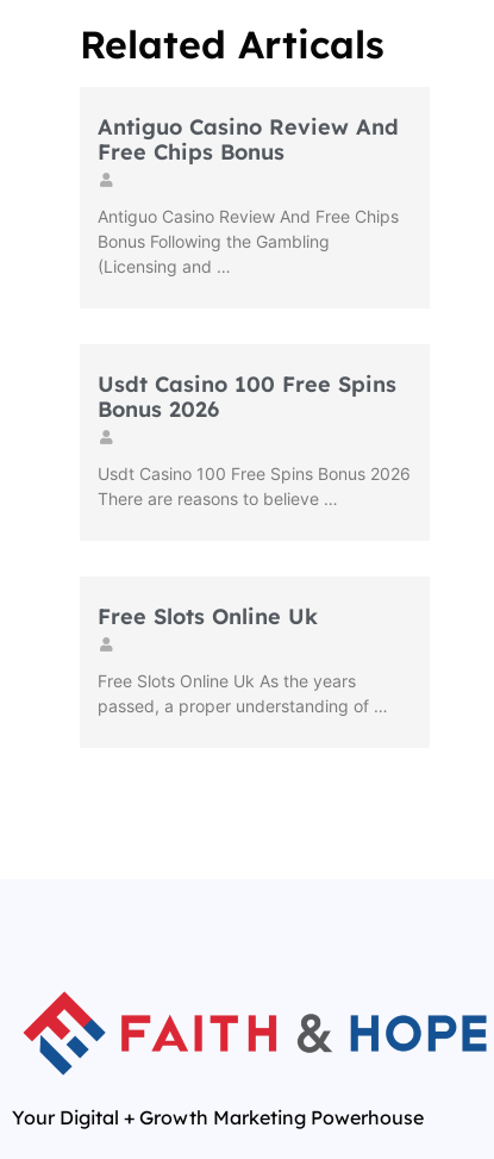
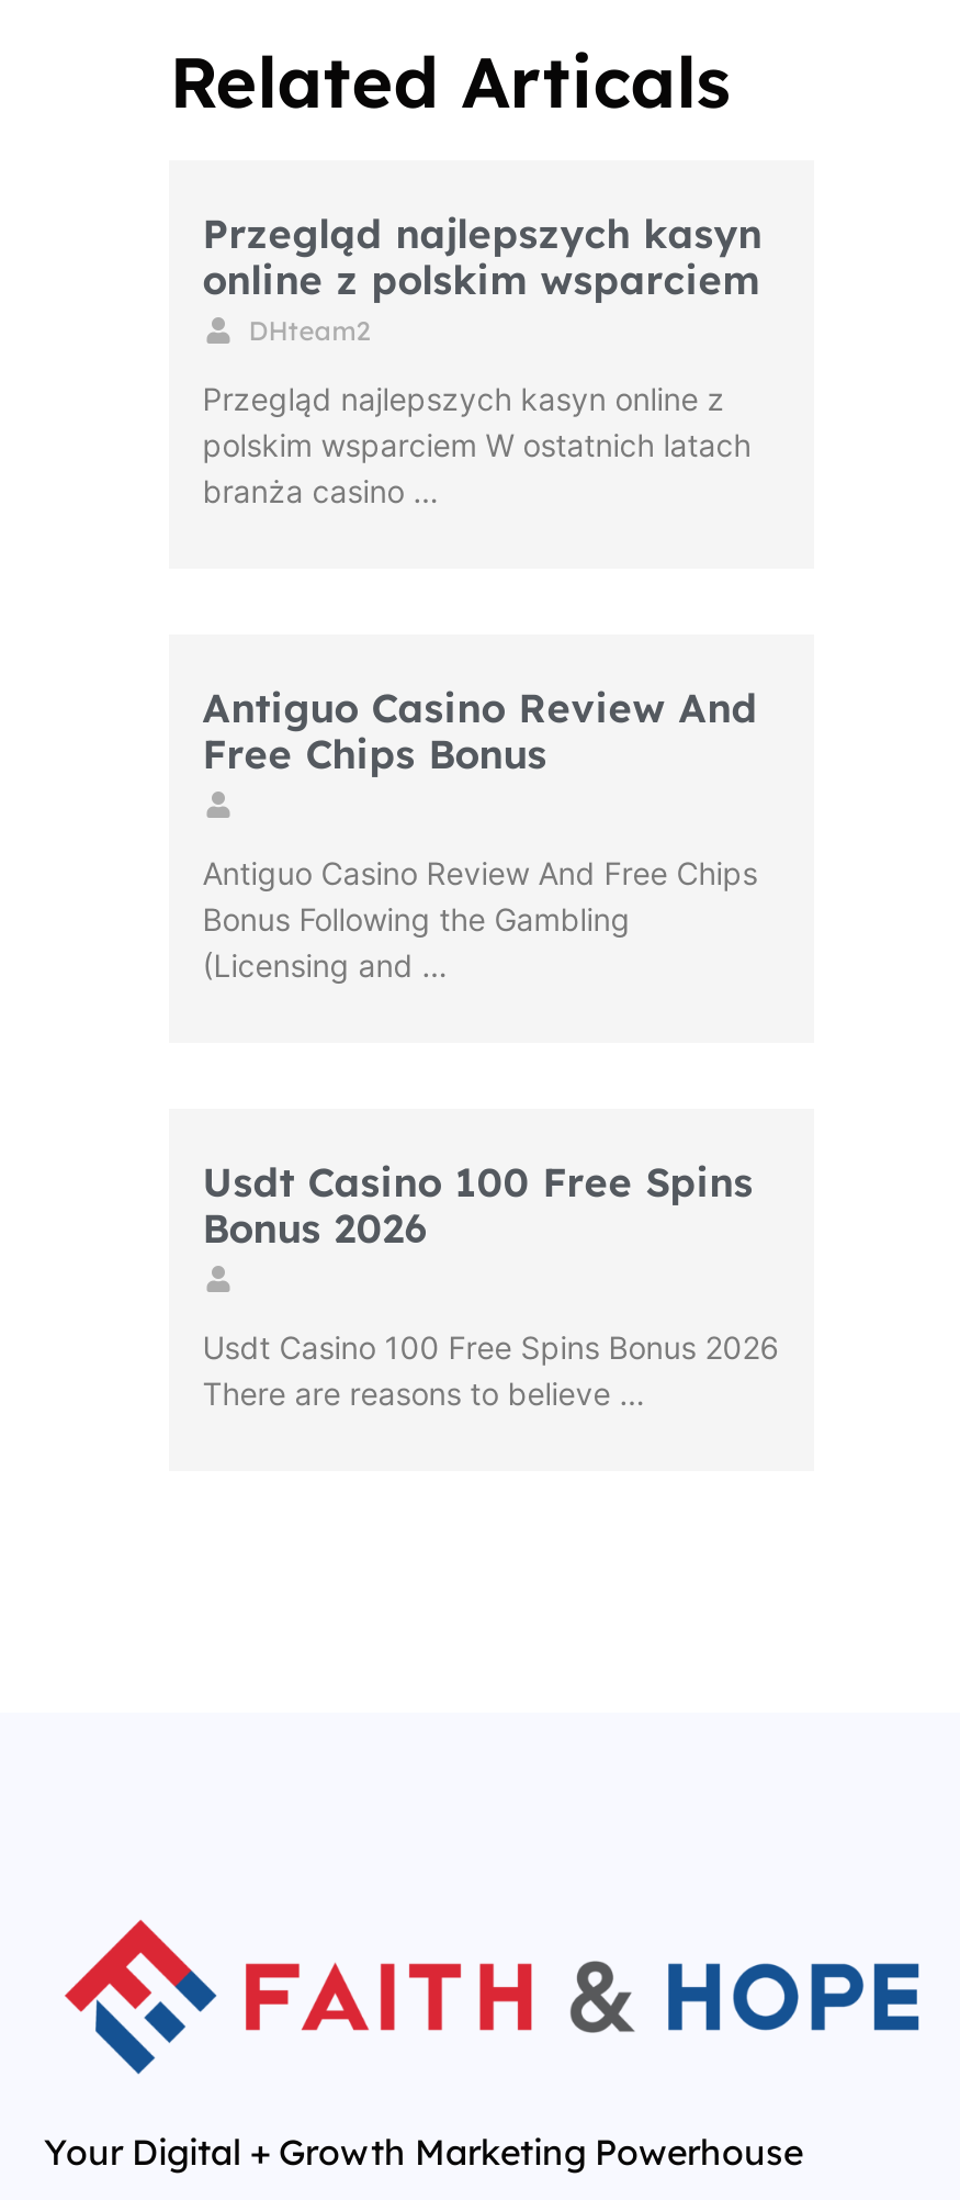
+ Przegląd najlepszych kasyn
+ online z polskim wsparciem
+ DHteam2
+ Przegląd najlepszych kasyn online z
+ polskim wsparciem W ostatnich latach
+ branża casino …

moved down: Antiguo Casino Review And | Free Chips Bonus | Antiguo Casino Review And Free Chips | ... | Usdt Casino 100 Free Spins Bonus 2026 | There are reasons to believe …

- Free Slots Online Uk
- Free Slots Online Uk As the years
- passed, a proper understanding of …
